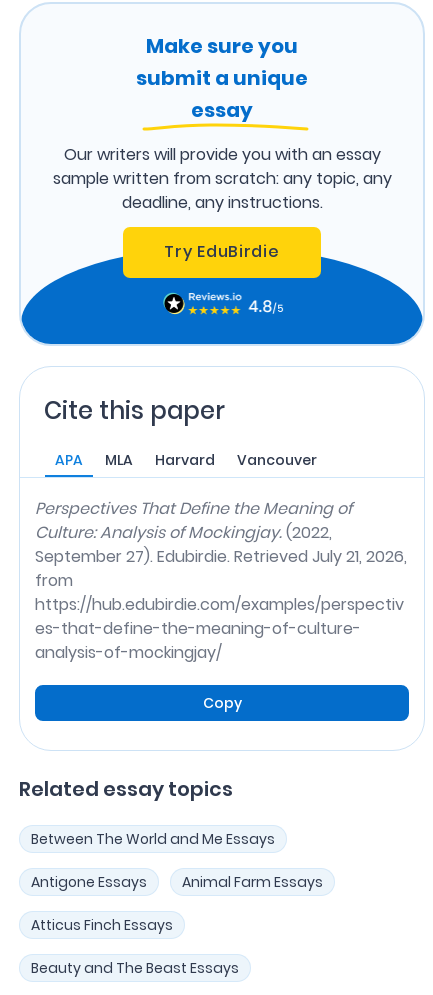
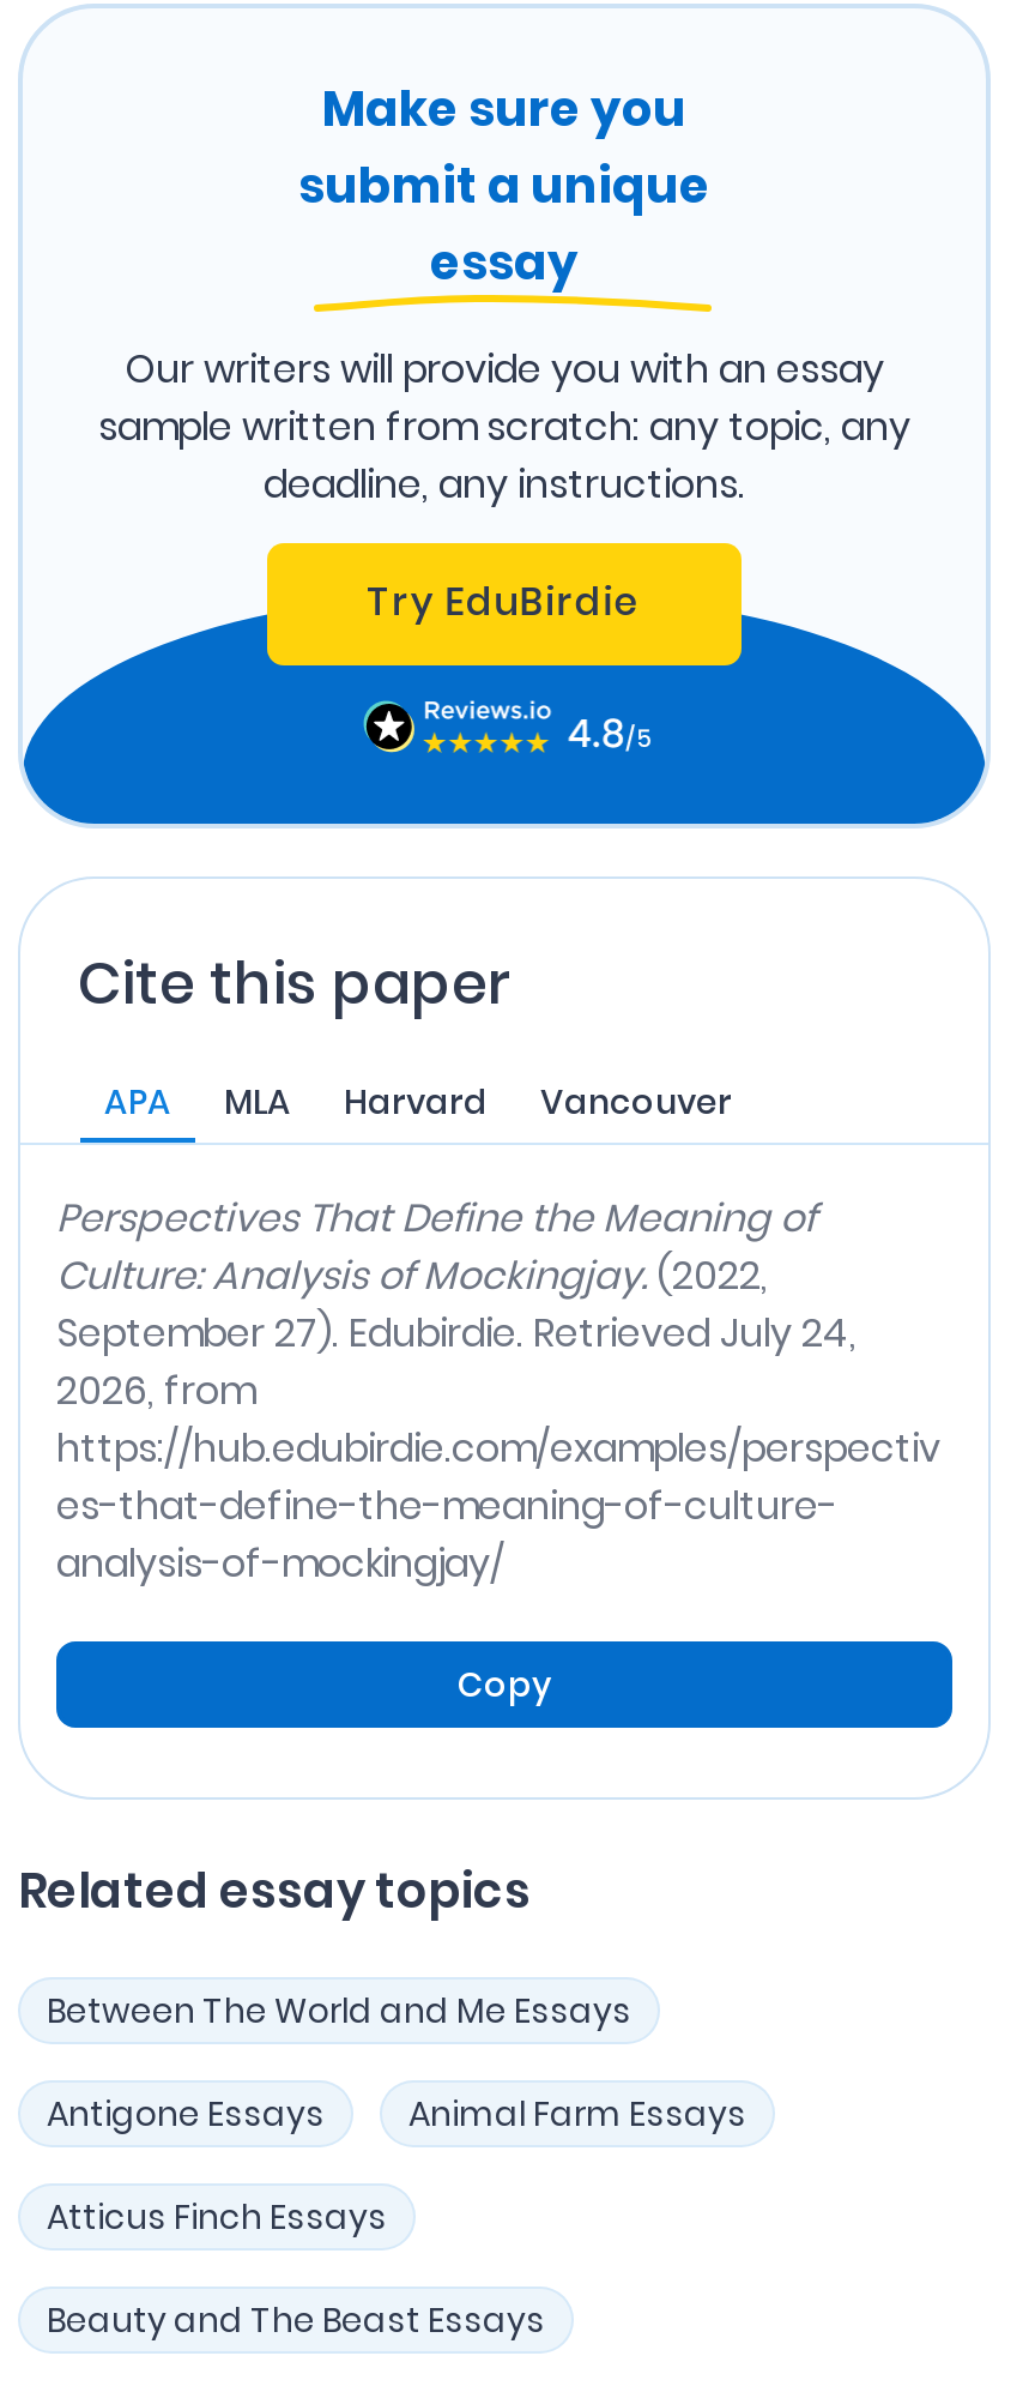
- September 27). Edubirdie. Retrieved July 21, 2026,
- from
+ September 27). Edubirdie. Retrieved July 24,
+ 2026, from
